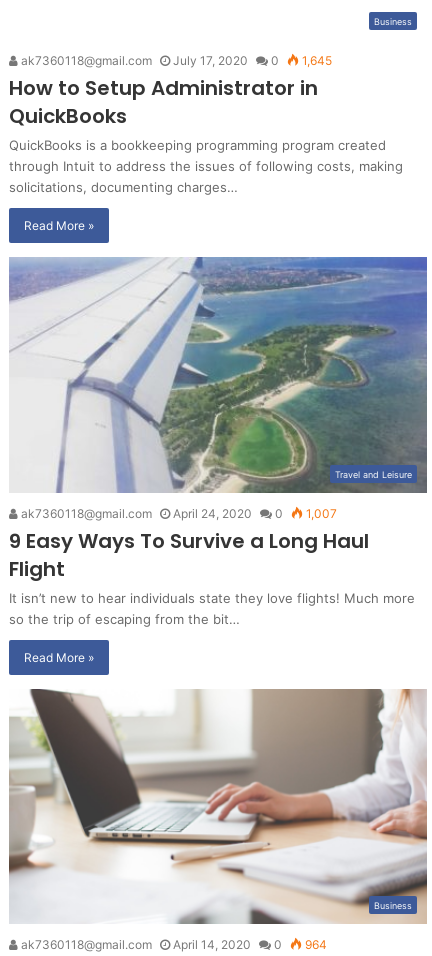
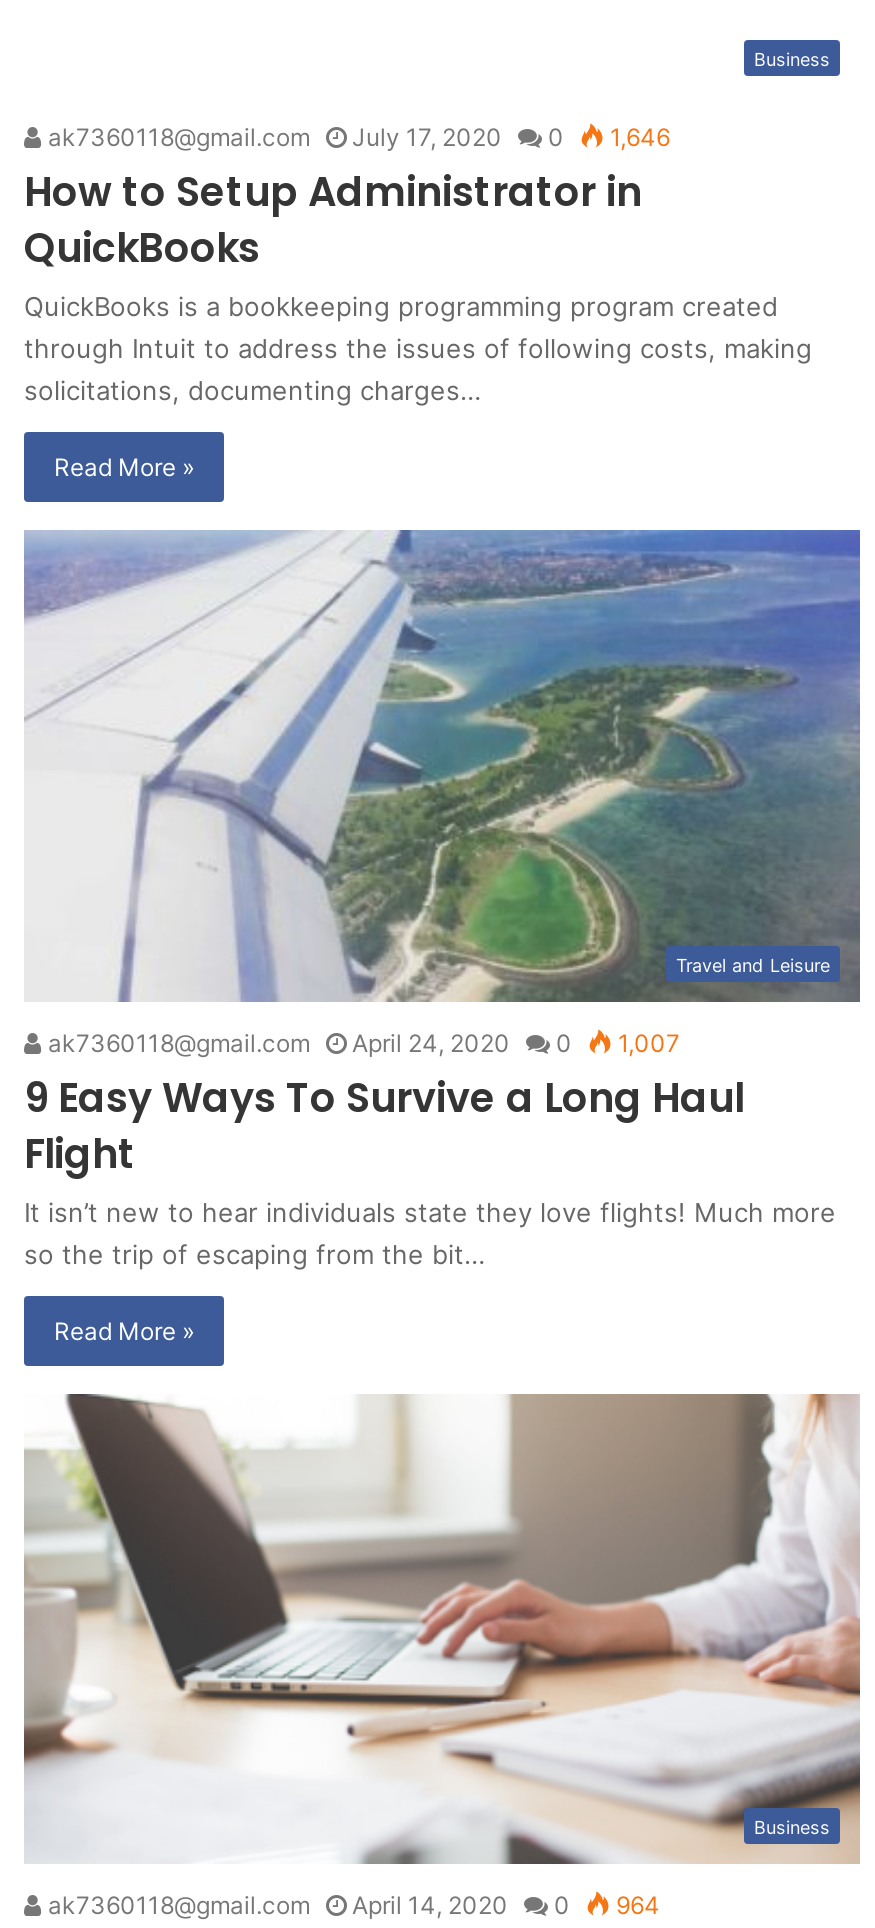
- ak7360118@gmail.com July 17, 2020 0 1,645
+ ak7360118@gmail.com July 17, 2020 0 1,646
